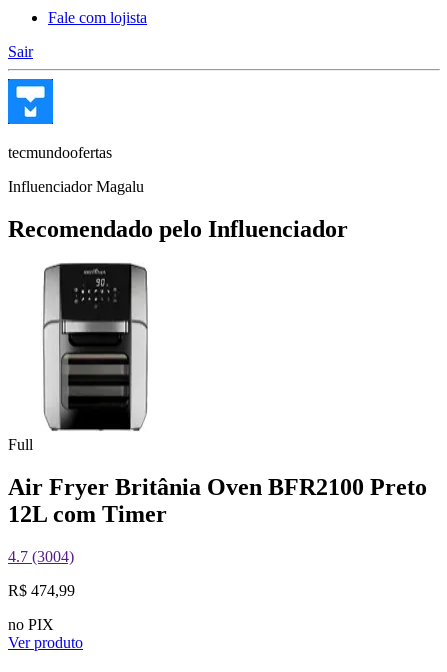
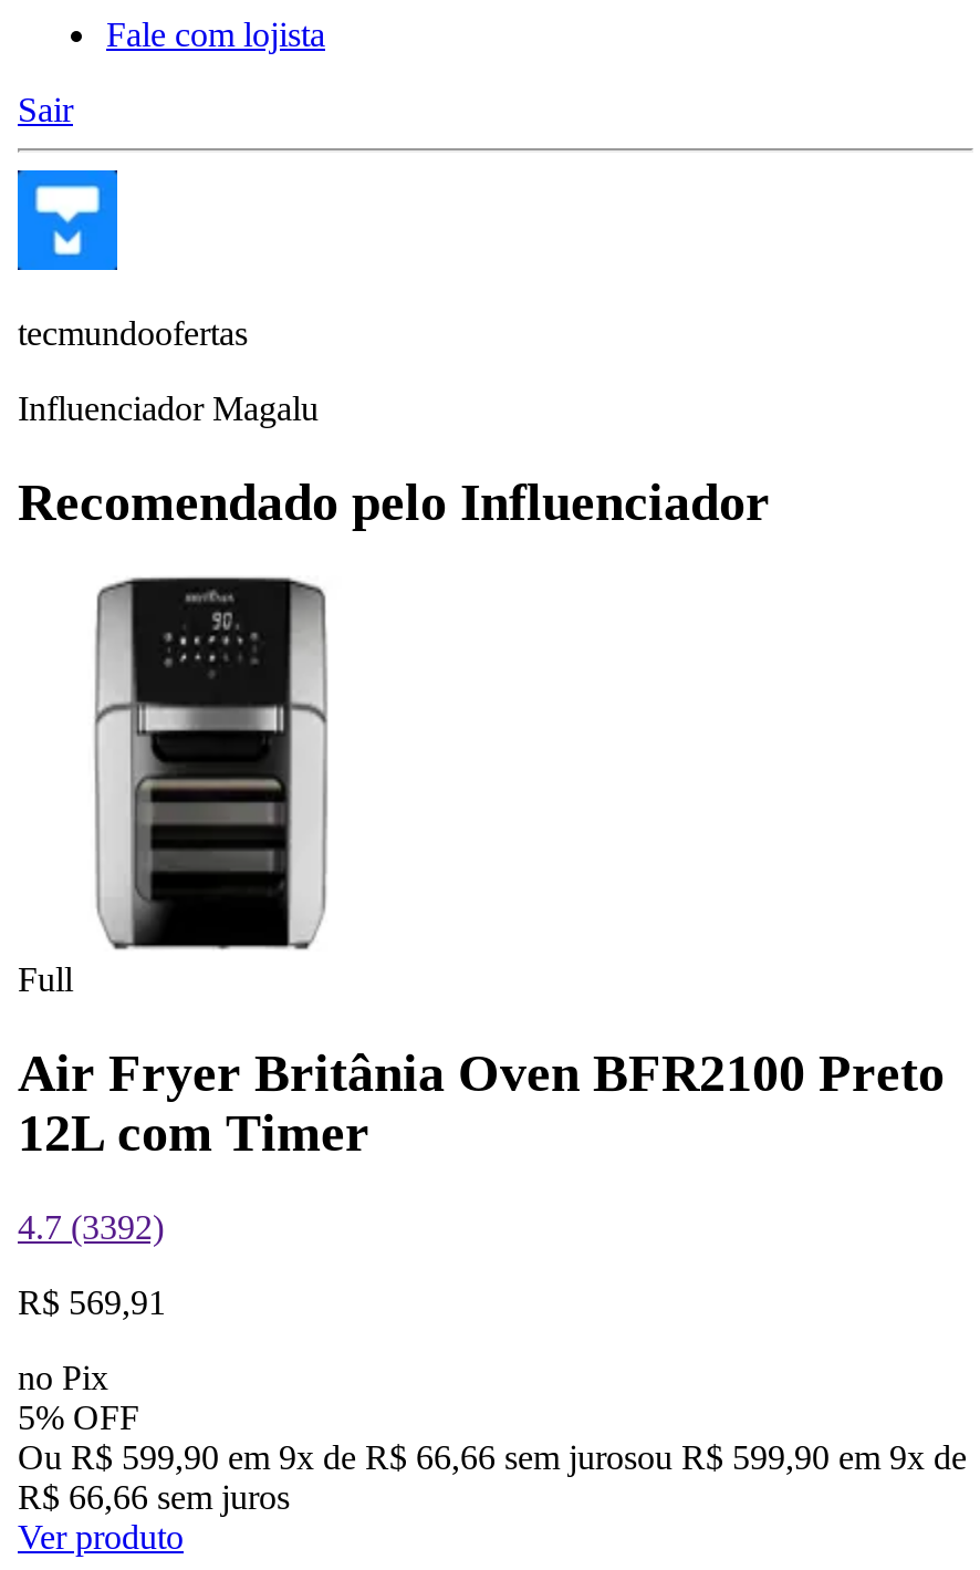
- 4.7 (3004)
+ 4.7 (3392)

- R$ 474,99
+ R$ 569,91

- no PIX
+ no Pix
+ 5% OFF
+ Ou R$ 599,90 em 9x de R$ 66,66 sem jurosou R$ 599,90 em 9x de
+ R$ 66,66 sem juros
